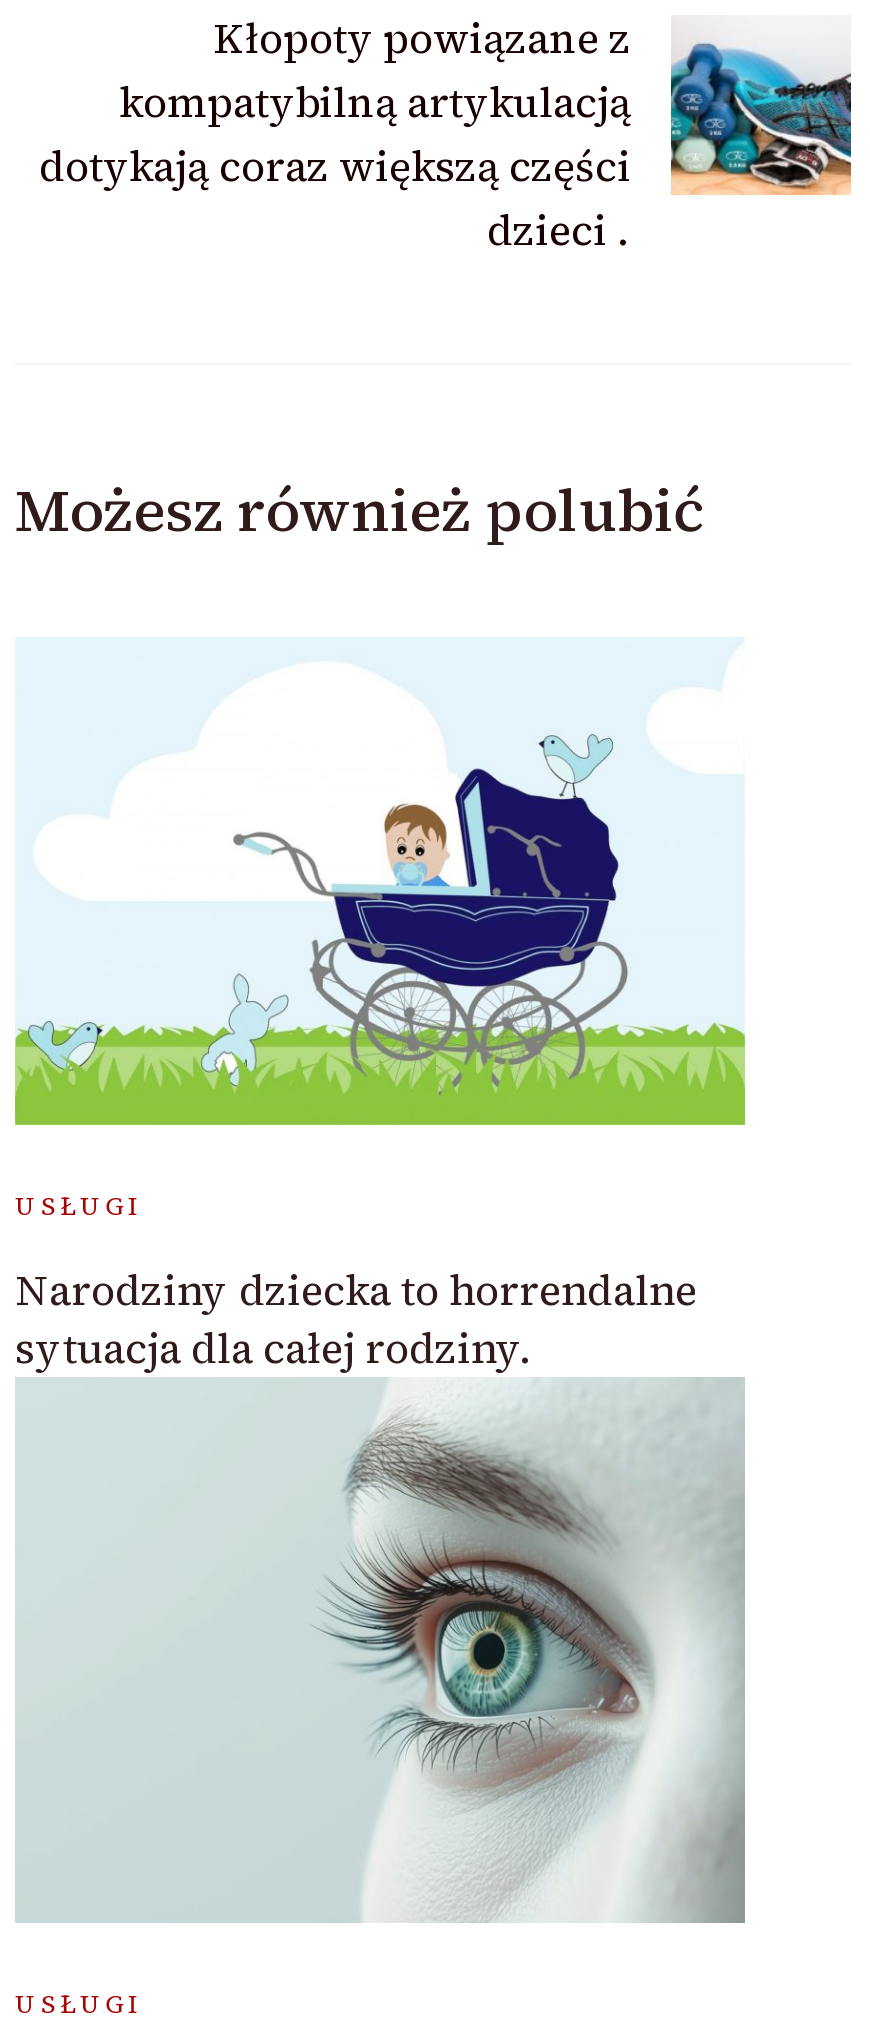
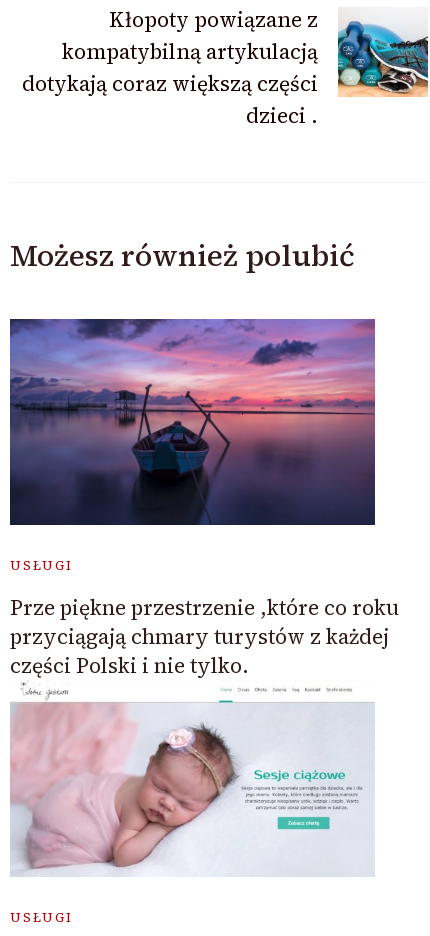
- [image]
+ [image]

- Narodziny dziecka to horrendalne
- sytuacja dla całej rodziny.
+ Prze piękne przestrzenie ,które co roku
+ przyciągają chmary turystów z każdej
+ części Polski i nie tylko.

- [image]
+ [image]
